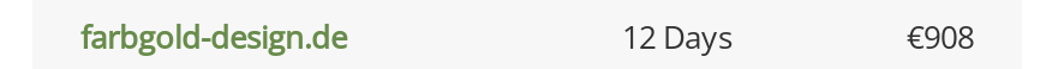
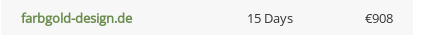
- 12 Days
+ 15 Days
